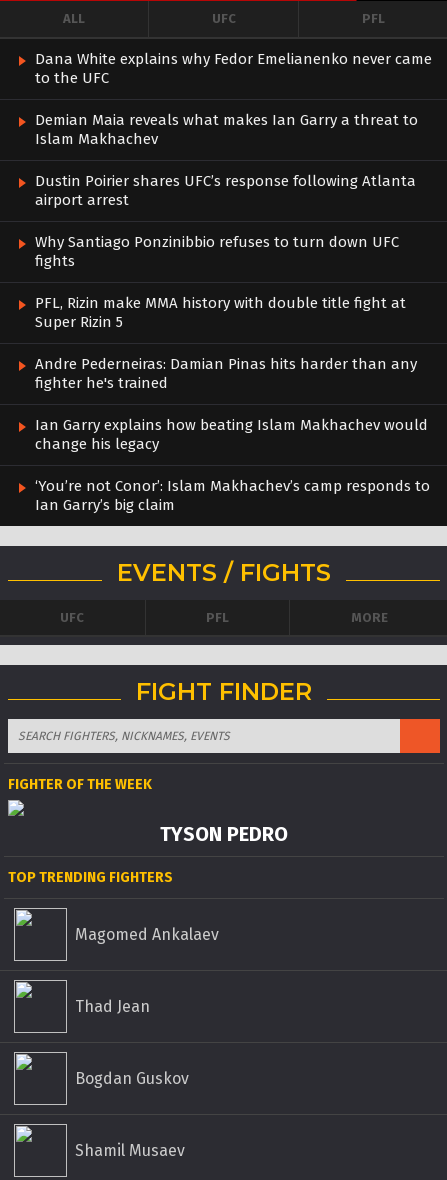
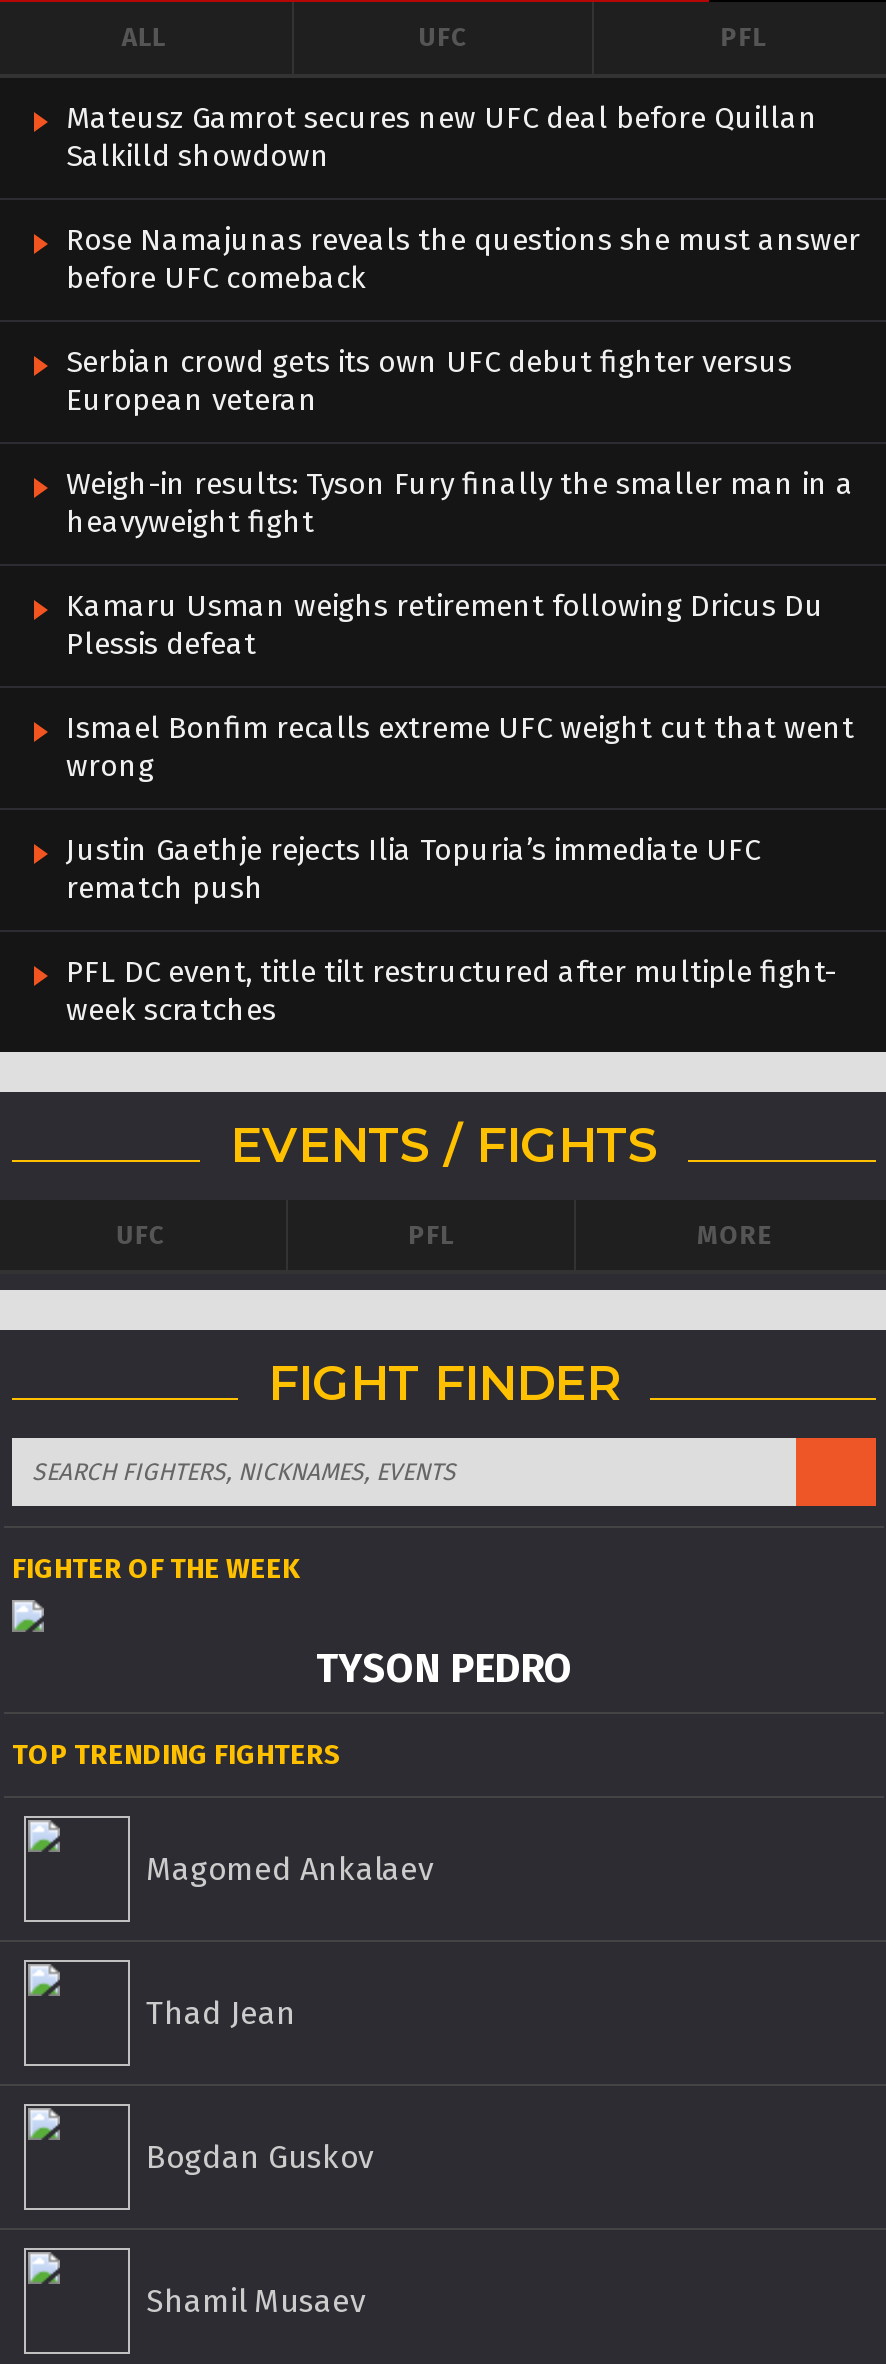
- Dana White explains why Fedor Emelianenko never came
- to the UFC
+ Mateusz Gamrot secures new UFC deal before Quillan
+ Salkilld showdown

- Demian Maia reveals what makes Ian Garry a threat to
- Islam Makhachev
+ Rose Namajunas reveals the questions she must answer
+ before UFC comeback

- Dustin Poirier shares UFC’s response following Atlanta
- airport arrest
+ Serbian crowd gets its own UFC debut fighter versus
+ European veteran

- Why Santiago Ponzinibbio refuses to turn down UFC
- fights
+ Weigh-in results: Tyson Fury finally the smaller man in a
+ heavyweight fight

- PFL, Rizin make MMA history with double title fight at
- Super Rizin 5
+ Kamaru Usman weighs retirement following Dricus Du
+ Plessis defeat

- Andre Pederneiras: Damian Pinas hits harder than any
- fighter he's trained
+ Ismael Bonfim recalls extreme UFC weight cut that went
+ wrong

- Ian Garry explains how beating Islam Makhachev would
- change his legacy
+ Justin Gaethje rejects Ilia Topuria’s immediate UFC
+ rematch push

- ‘You’re not Conor’: Islam Makhachev’s camp responds to
- Ian Garry’s big claim
+ PFL DC event, title tilt restructured after multiple fight-
+ week scratches
